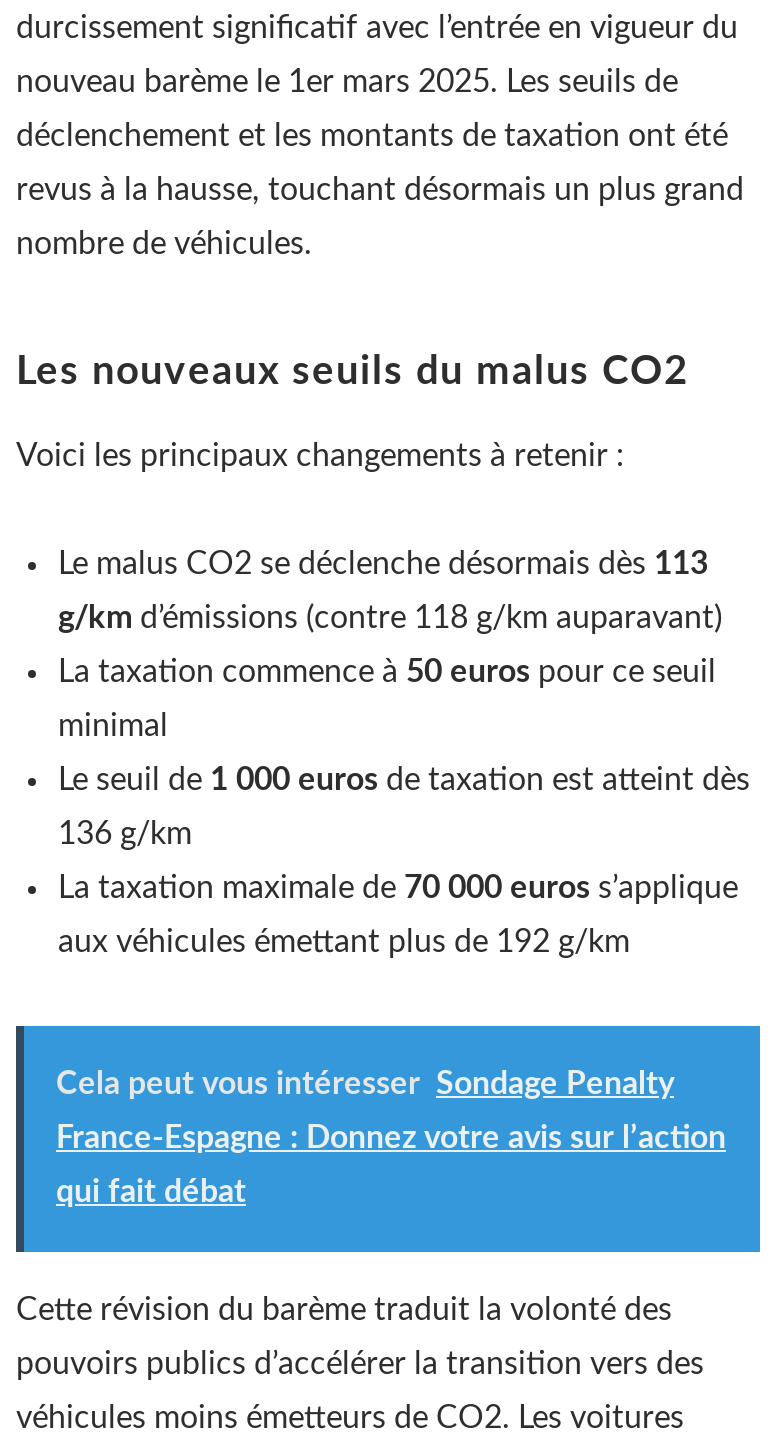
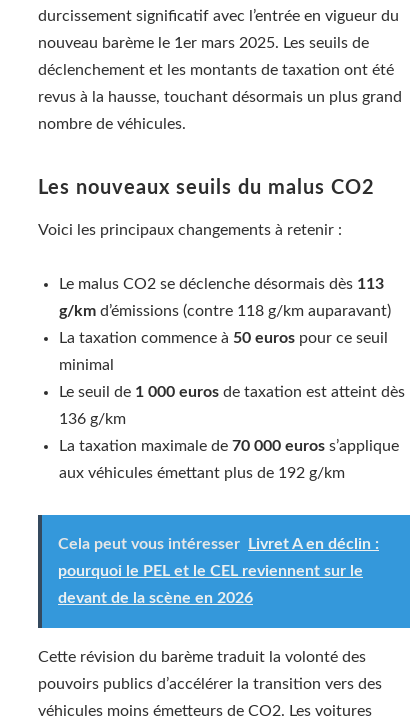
- Cela peut vous intéresser Sondage Penalty
+ Cela peut vous intéresser Livret A en déclin :

- France-Espagne : Donnez votre avis sur l’action
+ pourquoi le PEL et le CEL reviennent sur le

- qui fait débat
+ devant de la scène en 2026
